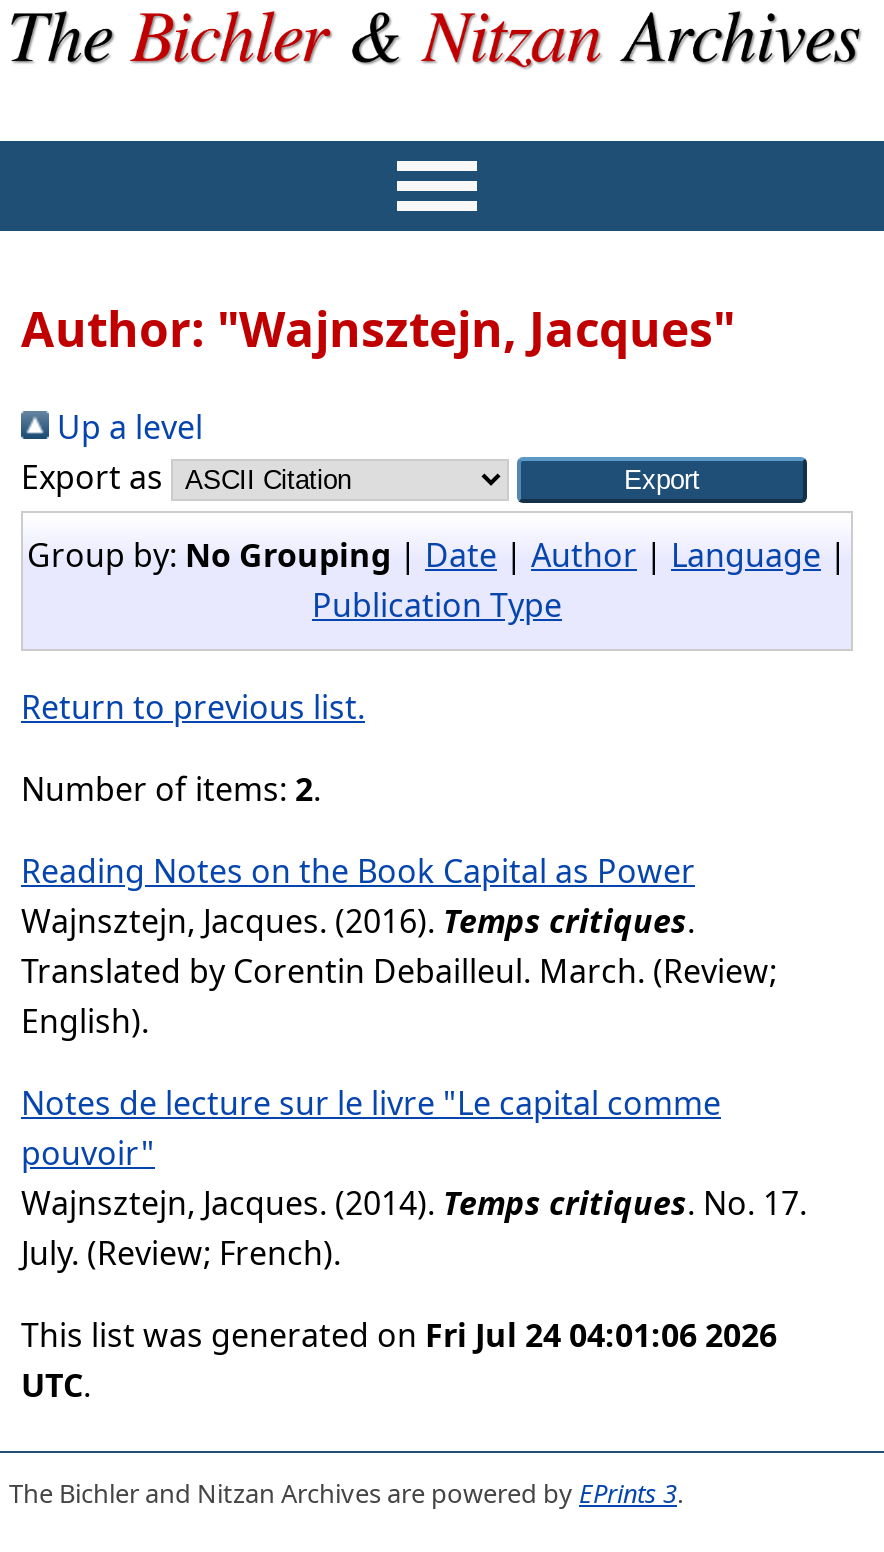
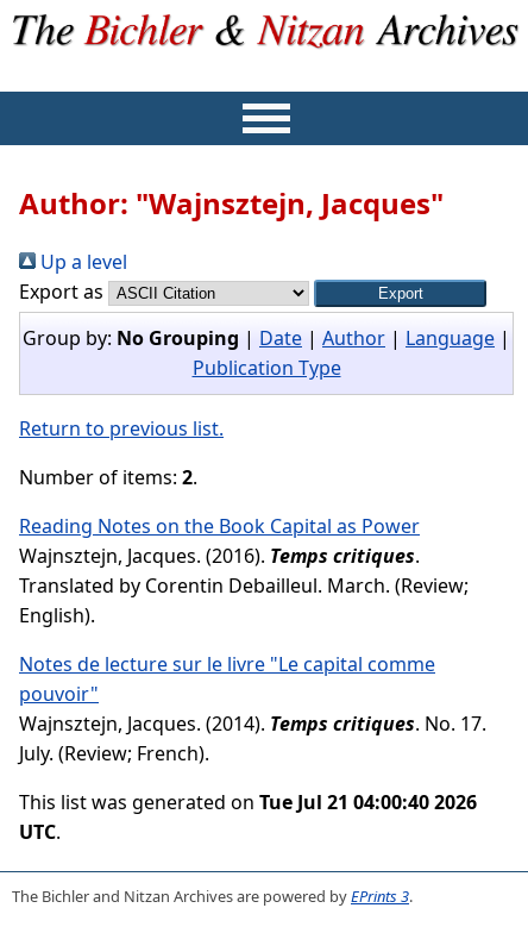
- This list was generated on Fri Jul 24 04:01:06 2026
+ This list was generated on Tue Jul 21 04:00:40 2026
